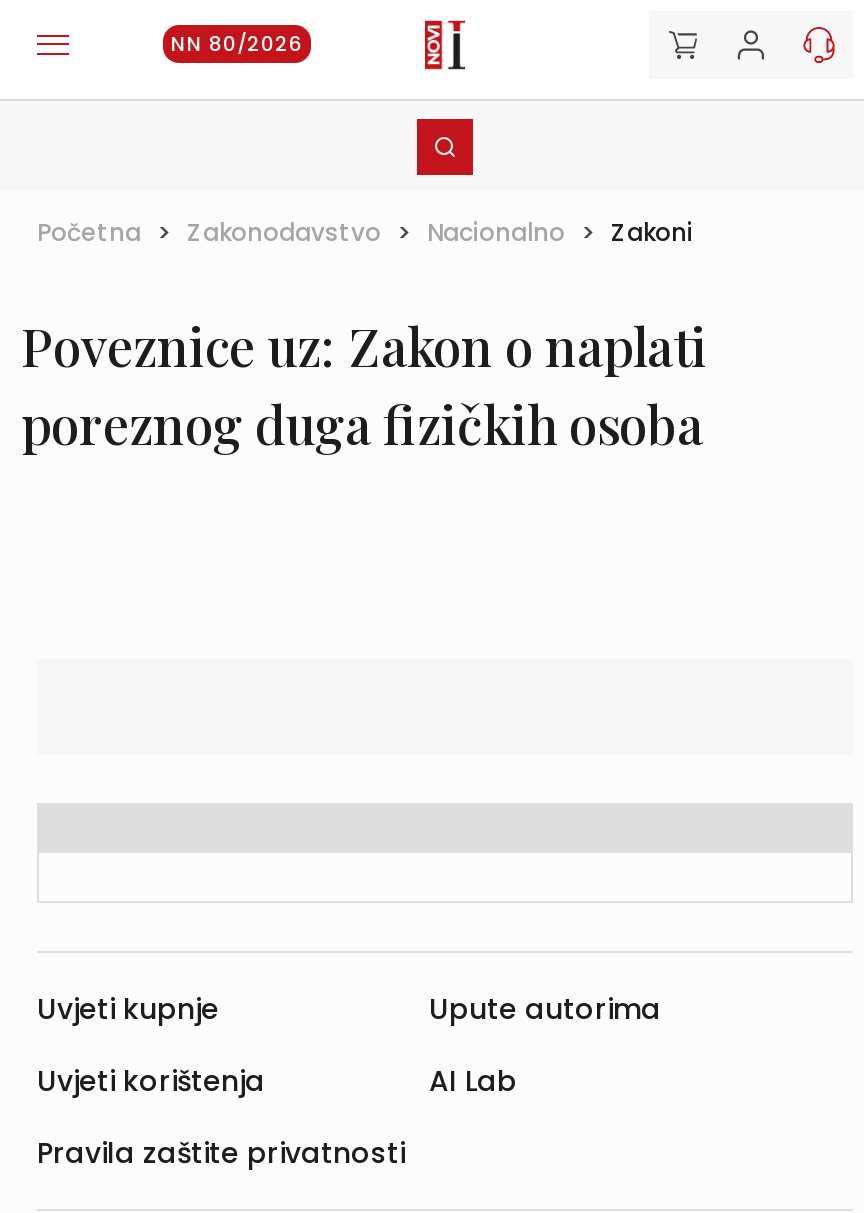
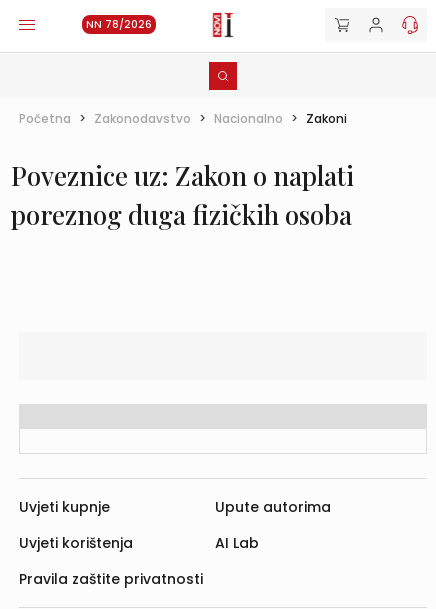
- NN 80/2026
+ NN 78/2026
